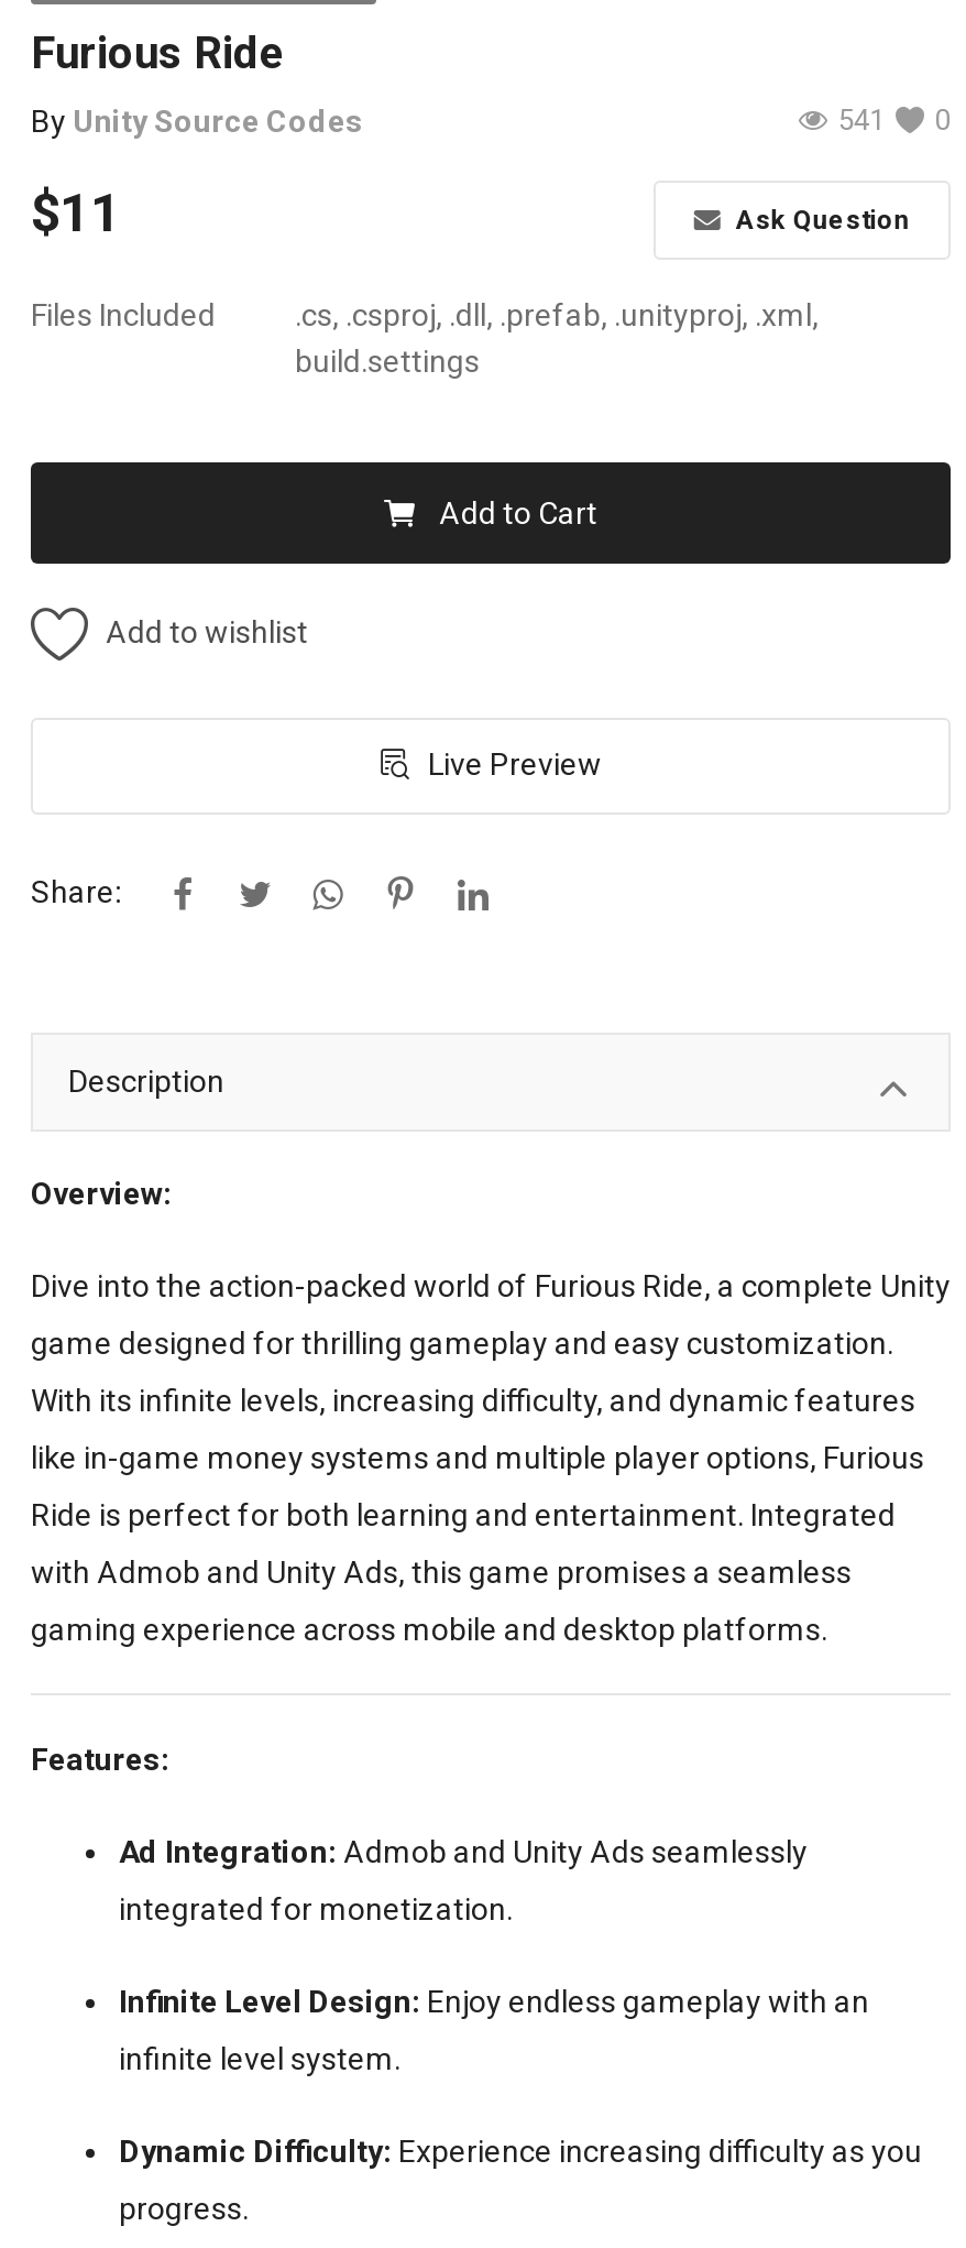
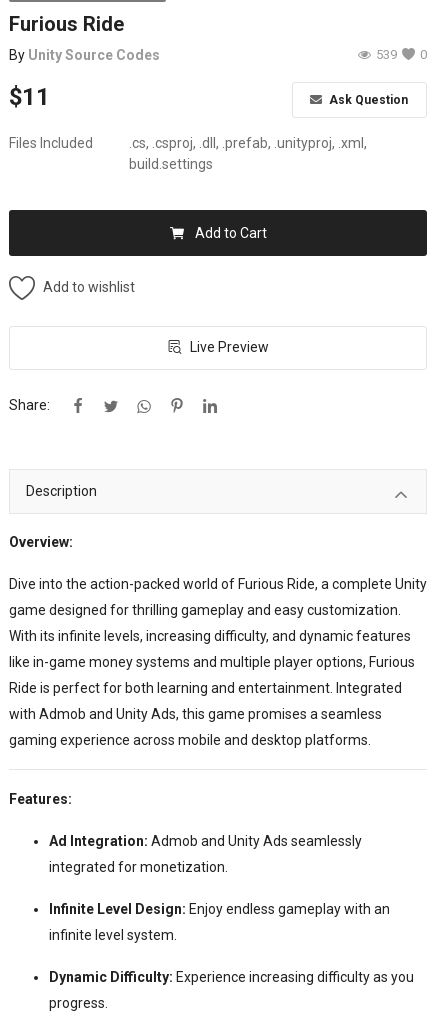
- 541 0
+ 539 0
